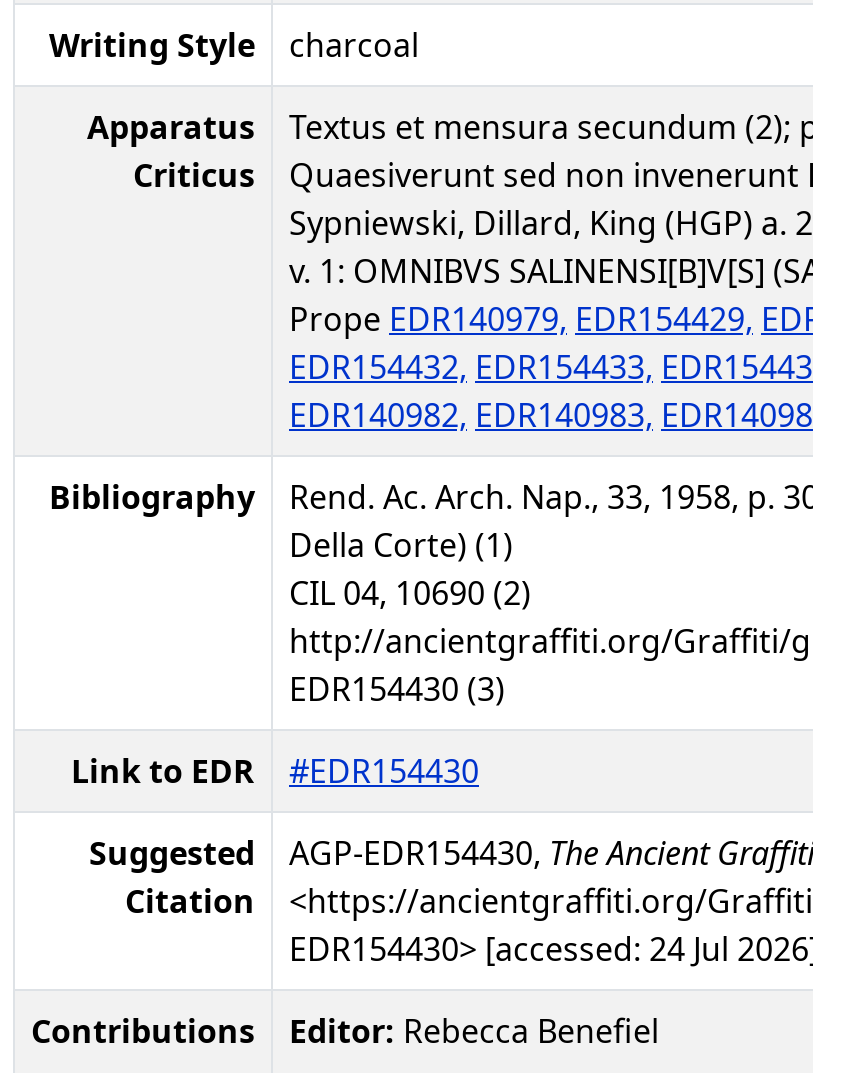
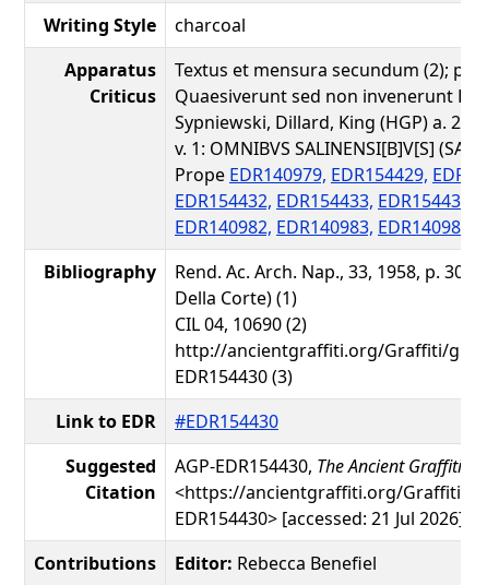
- EDR154430> [accessed: 24 Jul 2026]
+ EDR154430> [accessed: 21 Jul 2026]
